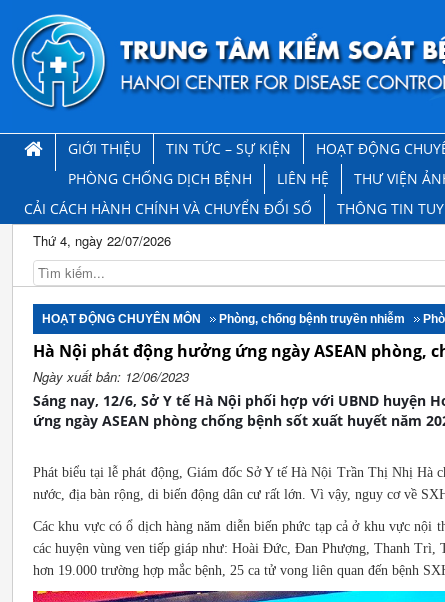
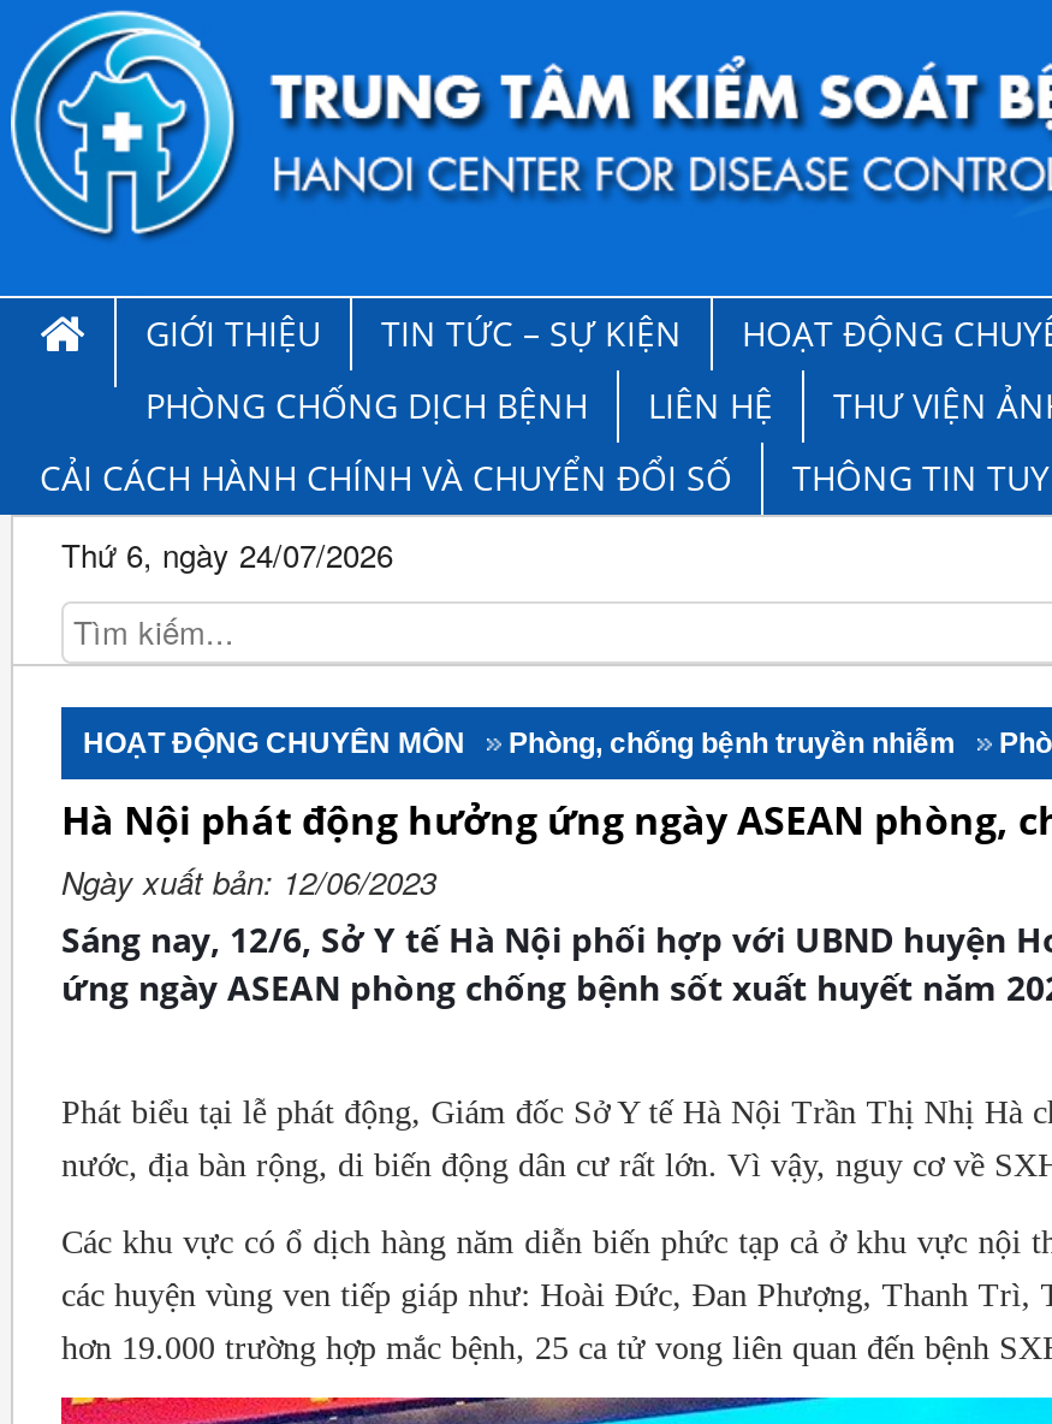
- Thứ 4, ngày 22/07/2026
+ Thứ 6, ngày 24/07/2026
